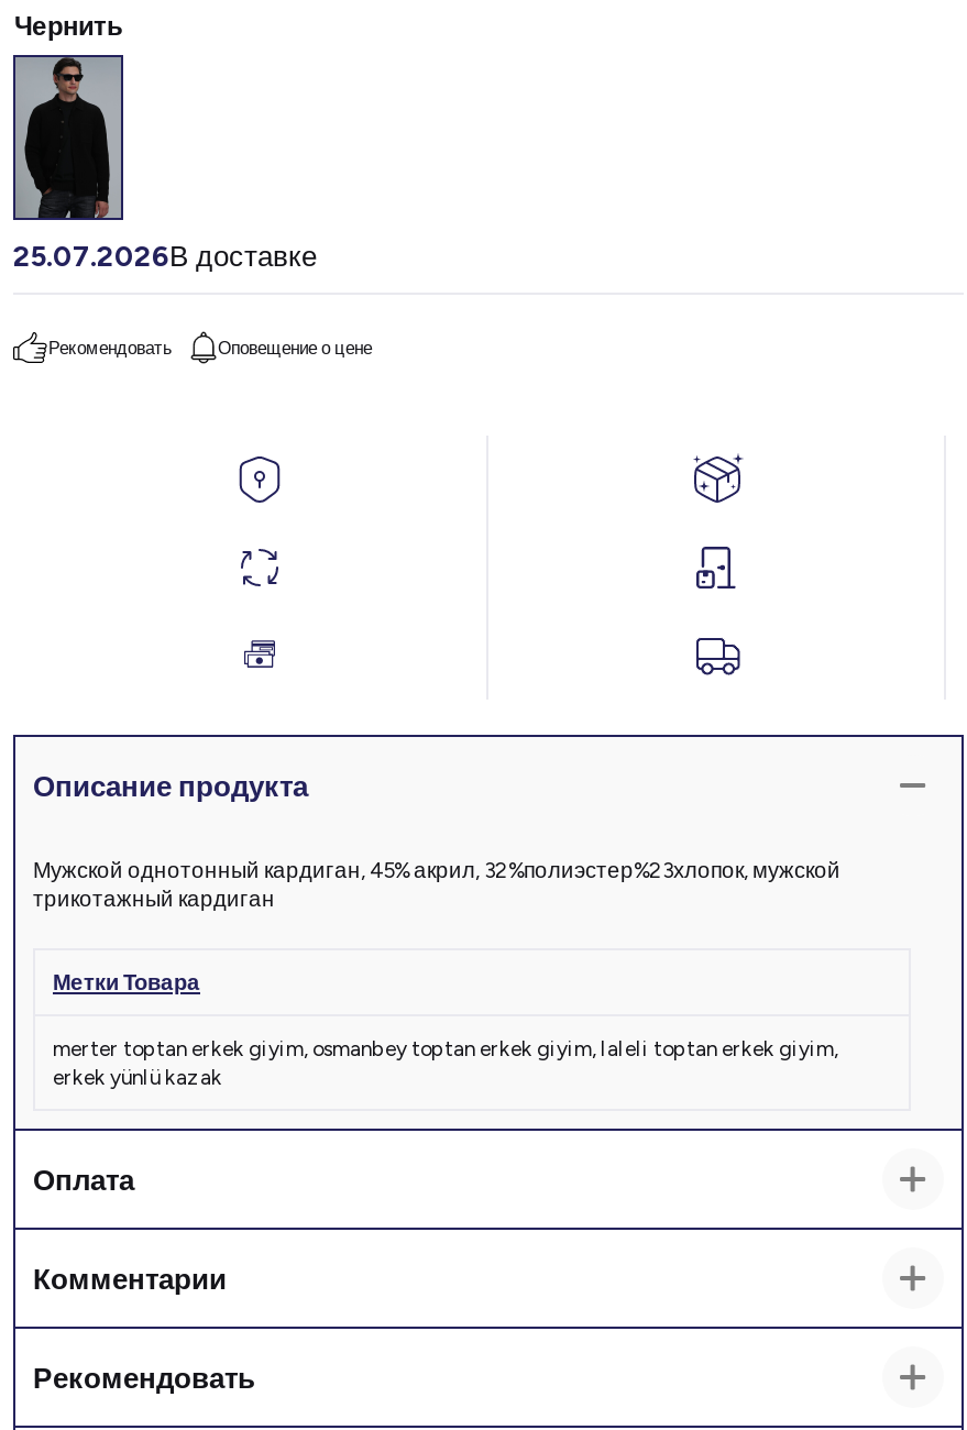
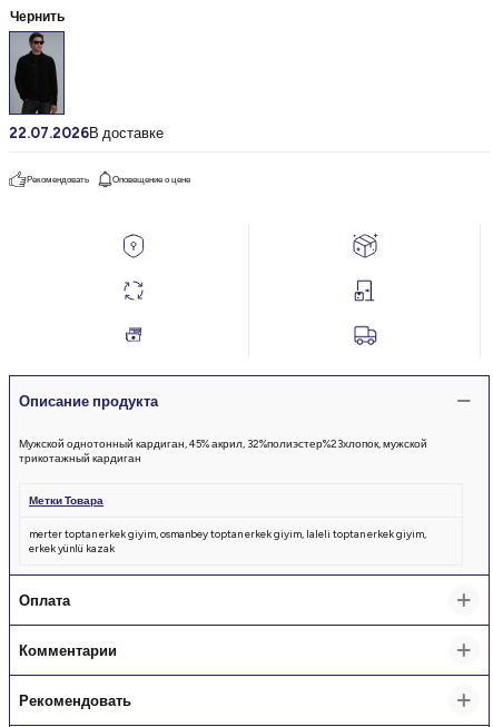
- 25.07.2026В доставке
+ 22.07.2026В доставке
